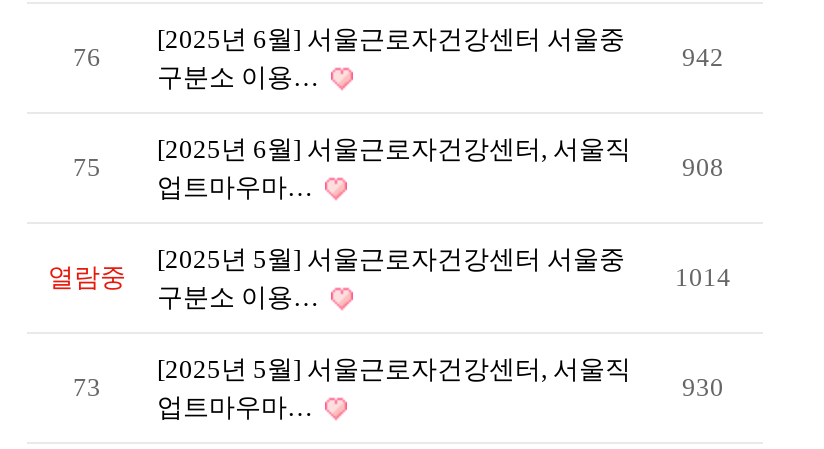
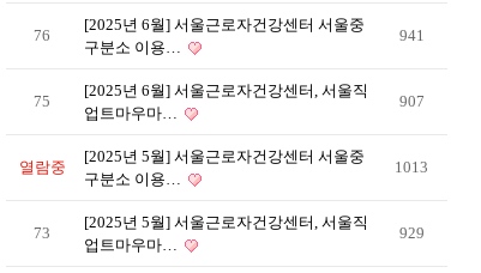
- 942
+ 941

- 908
+ 907

- 1014
+ 1013

- 930
+ 929
